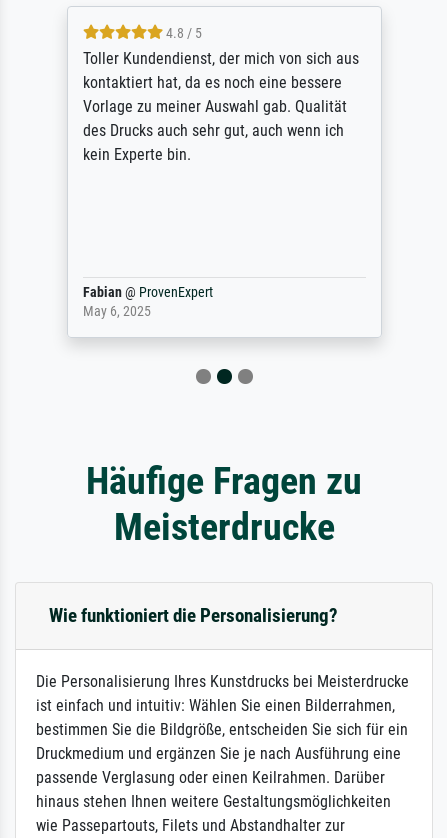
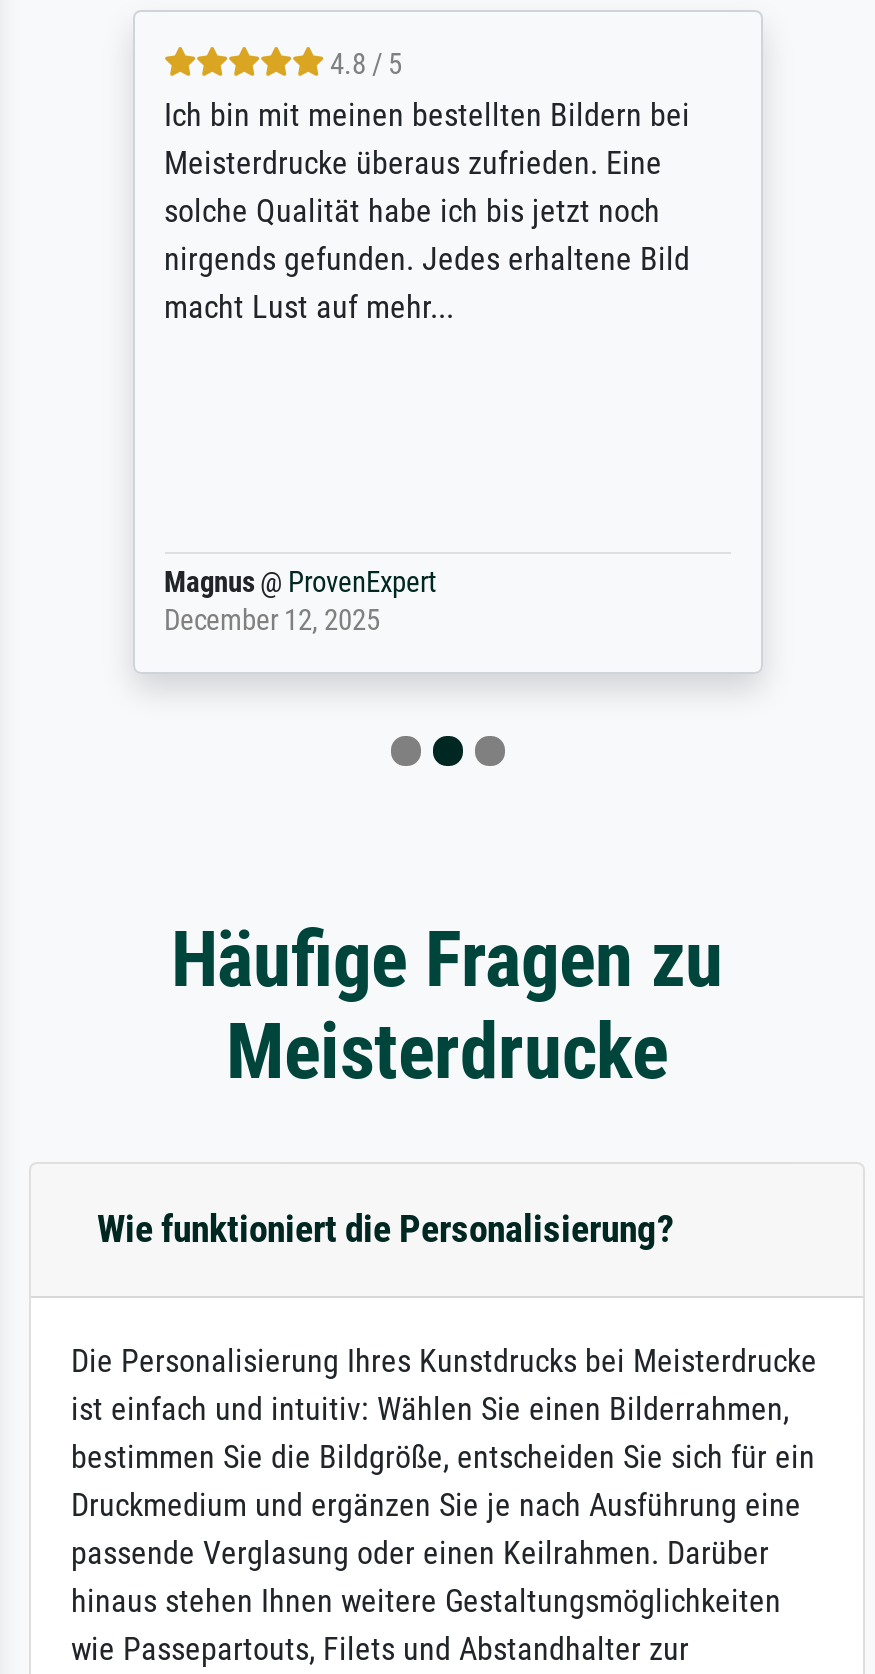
- Toller Kundendienst, der mich von sich aus
- kontaktiert hat, da es noch eine bessere
- Vorlage zu meiner Auswahl gab. Qualität
- des Drucks auch sehr gut, auch wenn ich
- kein Experte bin.
+ Ich bin mit meinen bestellten Bildern bei
+ Meisterdrucke überaus zufrieden. Eine
+ solche Qualität habe ich bis jetzt noch
+ nirgends gefunden. Jedes erhaltene Bild
+ macht Lust auf mehr...

- Fabian @ ProvenExpert
- May 6, 2025
+ Magnus @ ProvenExpert
+ December 12, 2025
